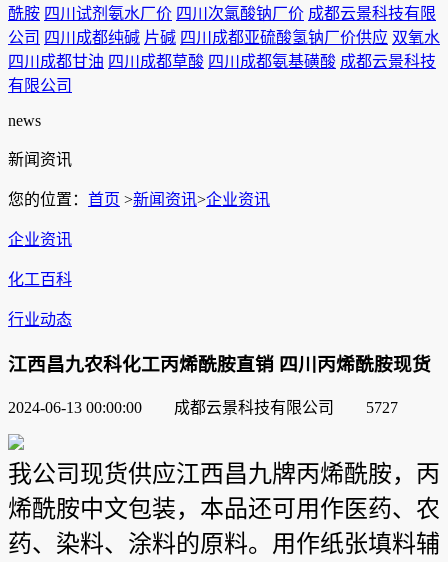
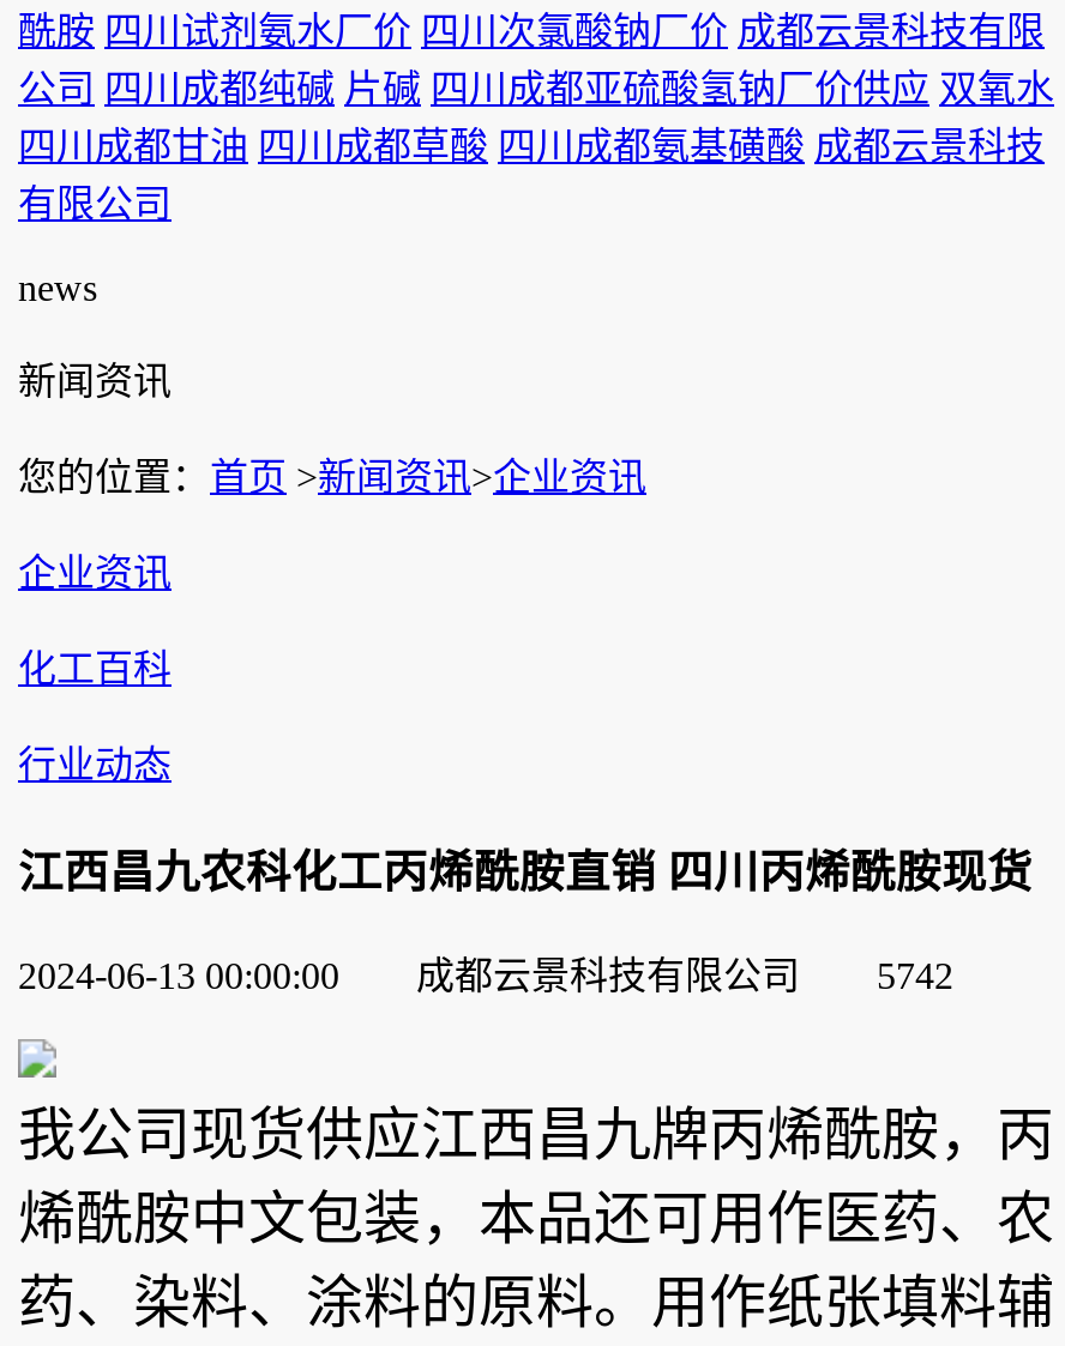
- 2024-06-13 00:00:00 成都云景科技有限公司5727
+ 2024-06-13 00:00:00 成都云景科技有限公司5742
